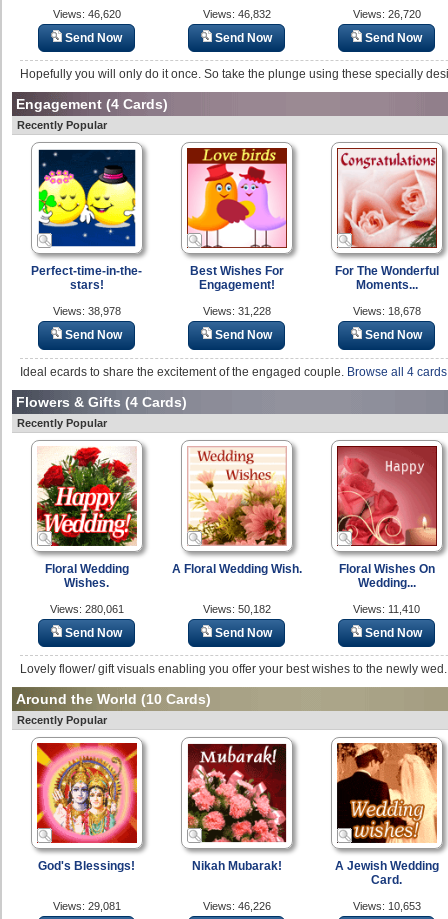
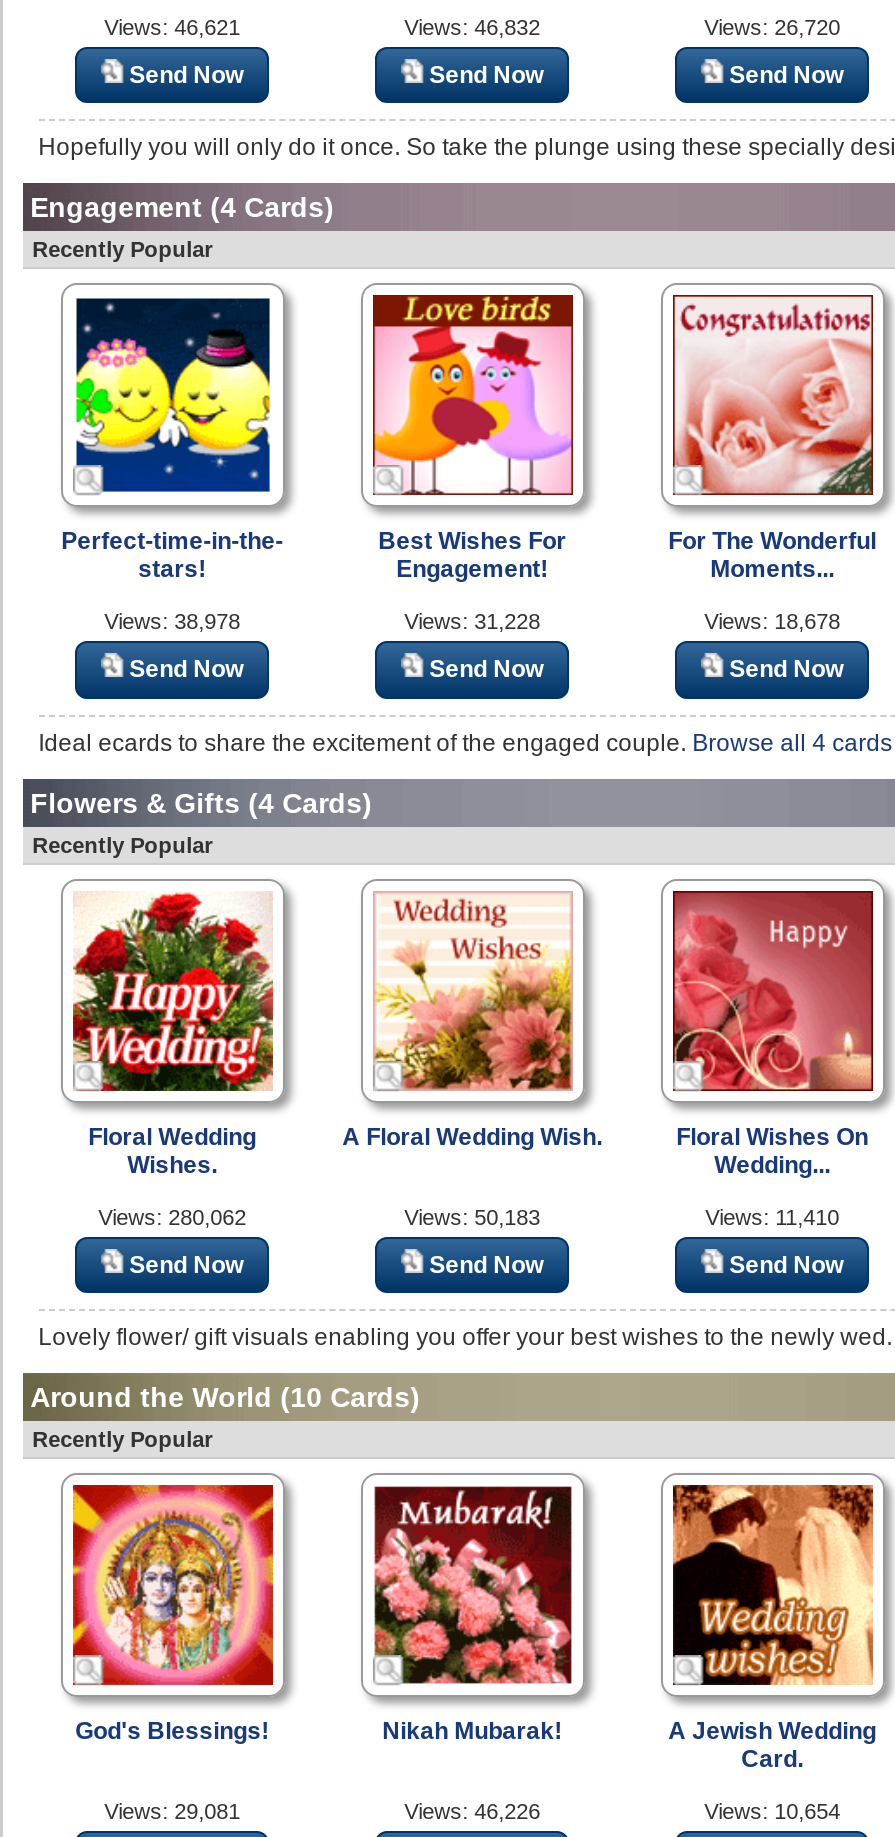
- Views: 46,620
+ Views: 46,621

- Views: 280,061
+ Views: 280,062

- Views: 50,182
+ Views: 50,183

- Views: 10,653
+ Views: 10,654
